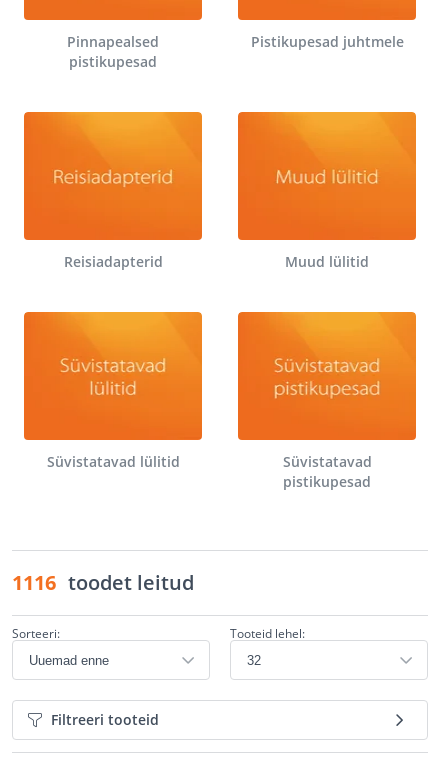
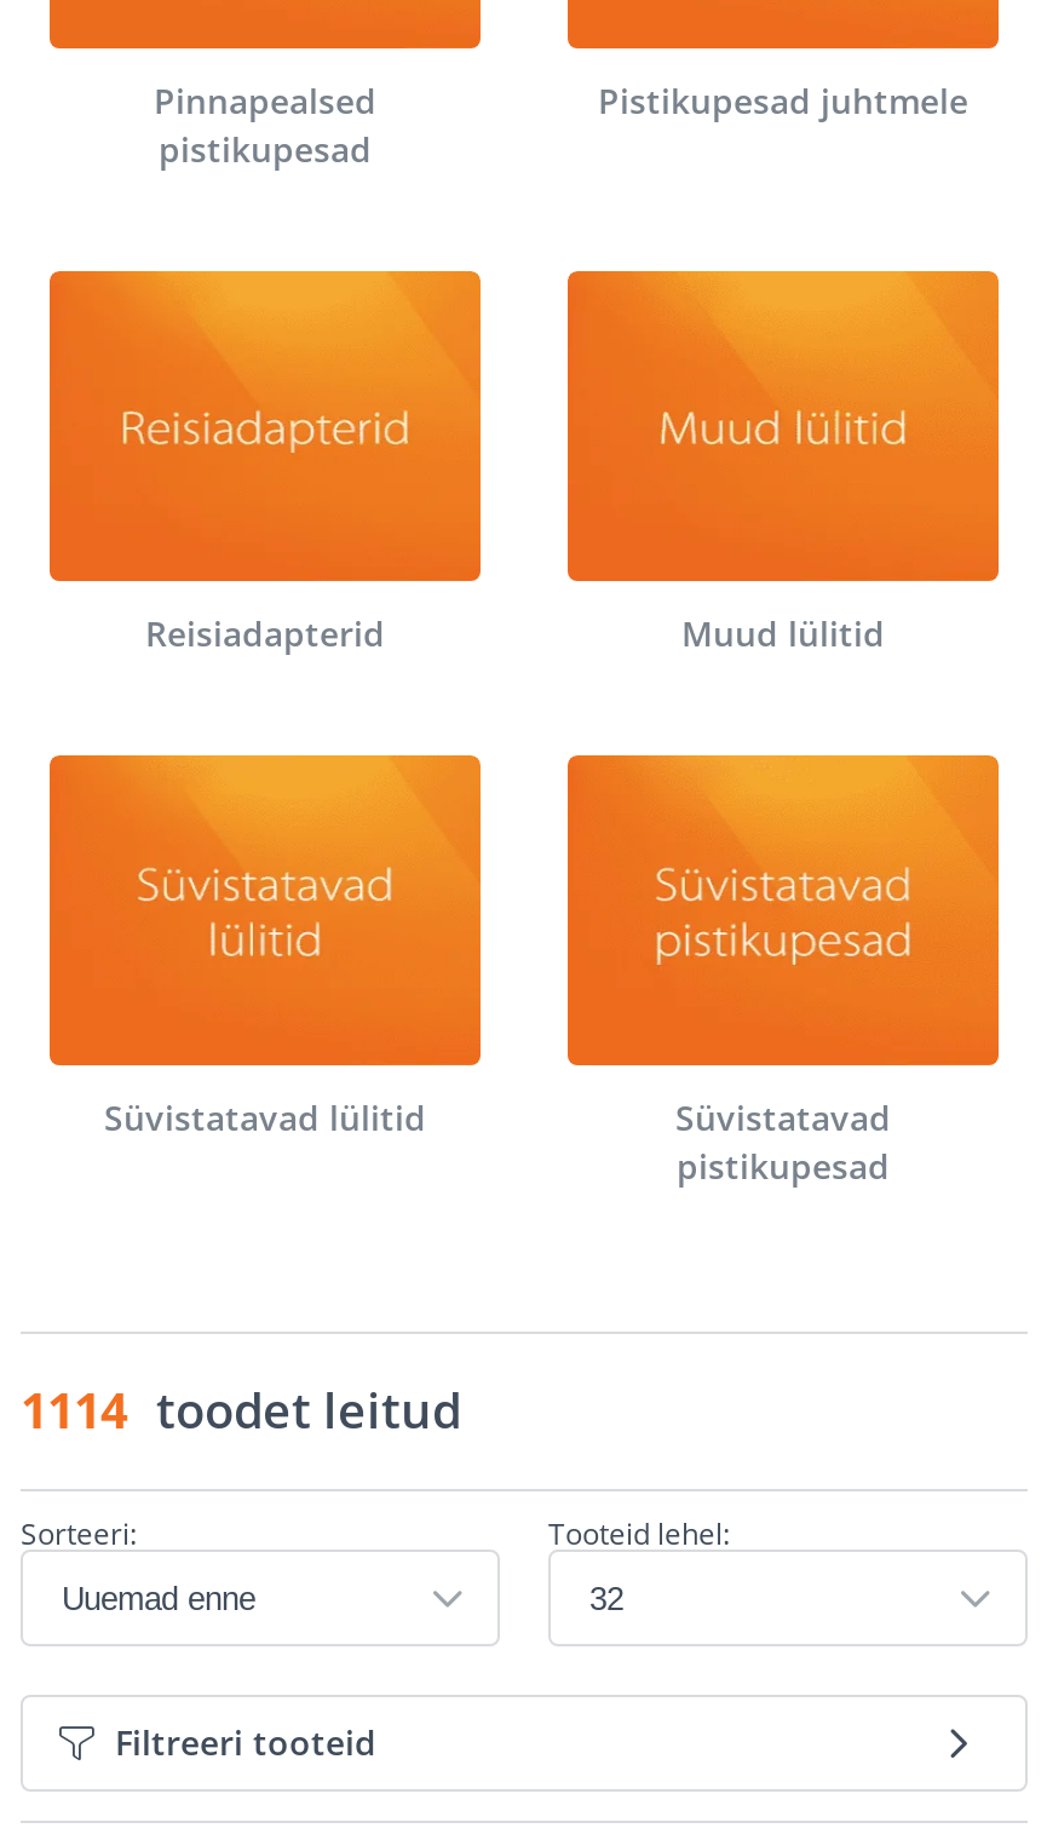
- 1116 toodet leitud
+ 1114 toodet leitud
